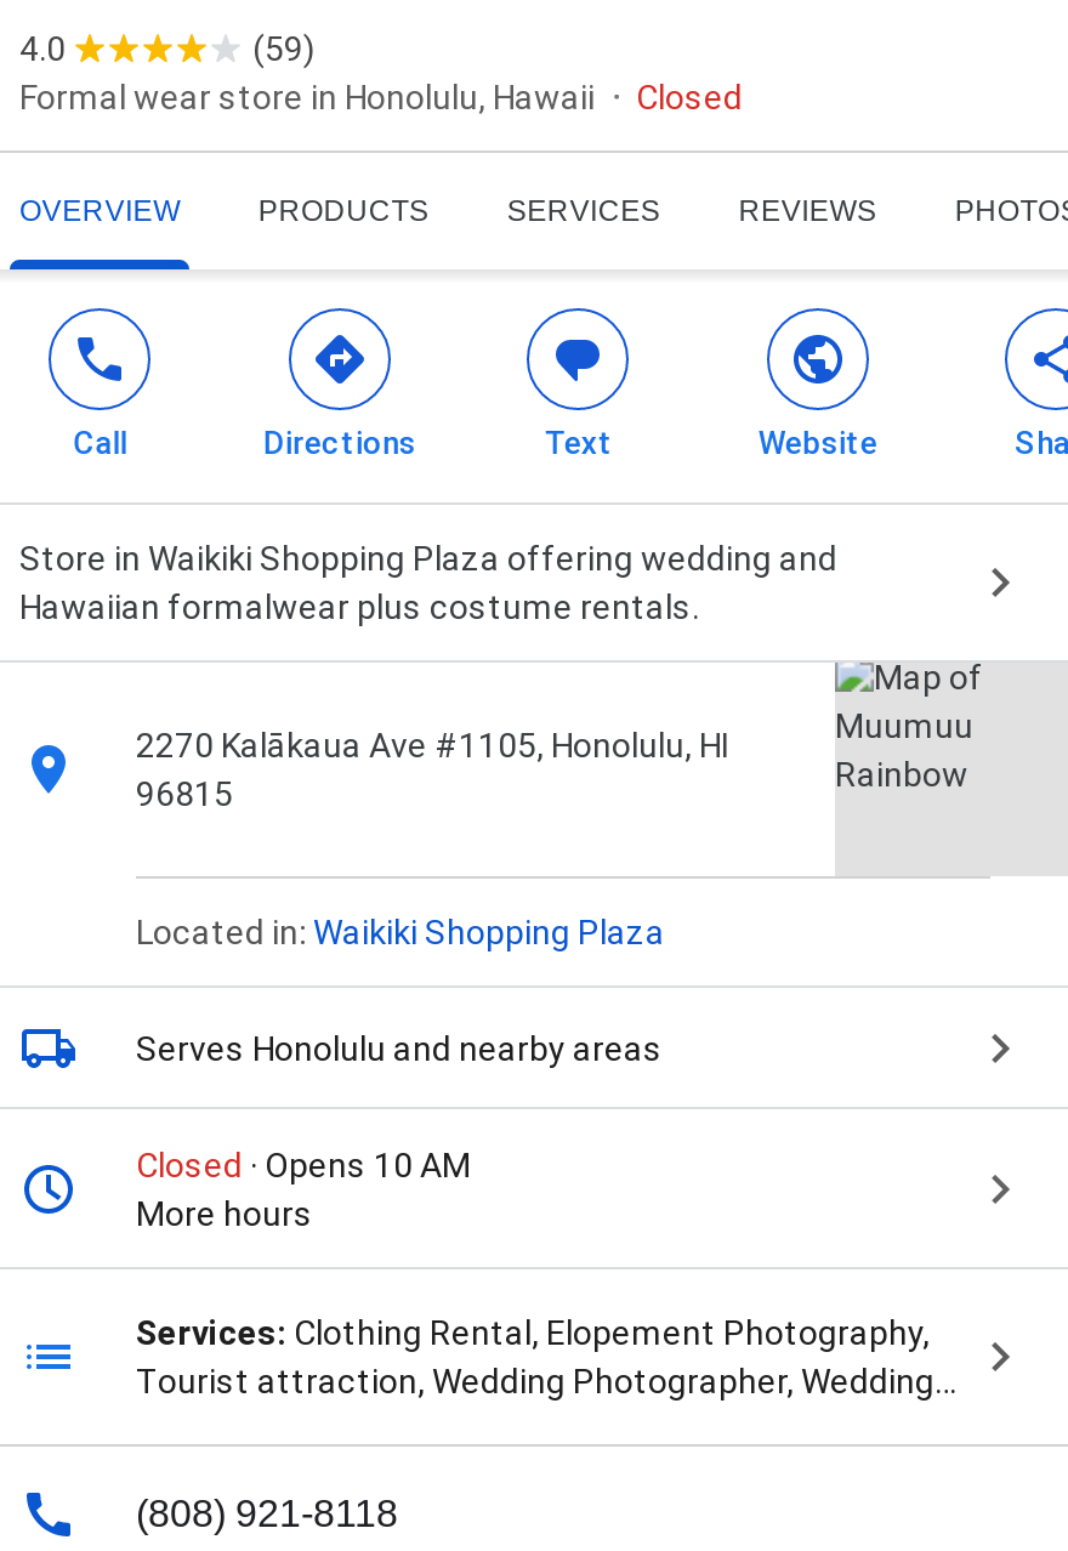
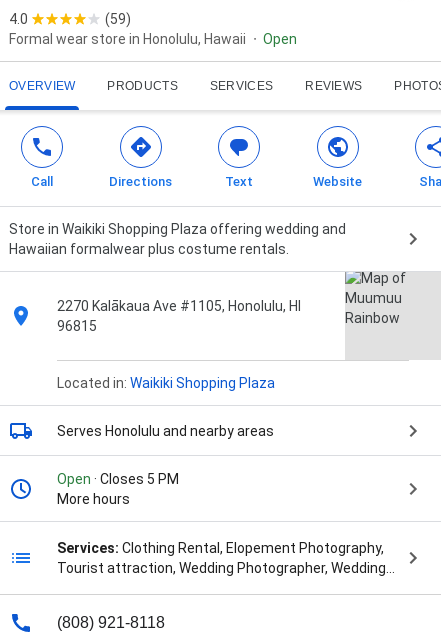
- Closed
+ Open

- Closed · Opens 10 AM
+ Open · Closes 5 PM
